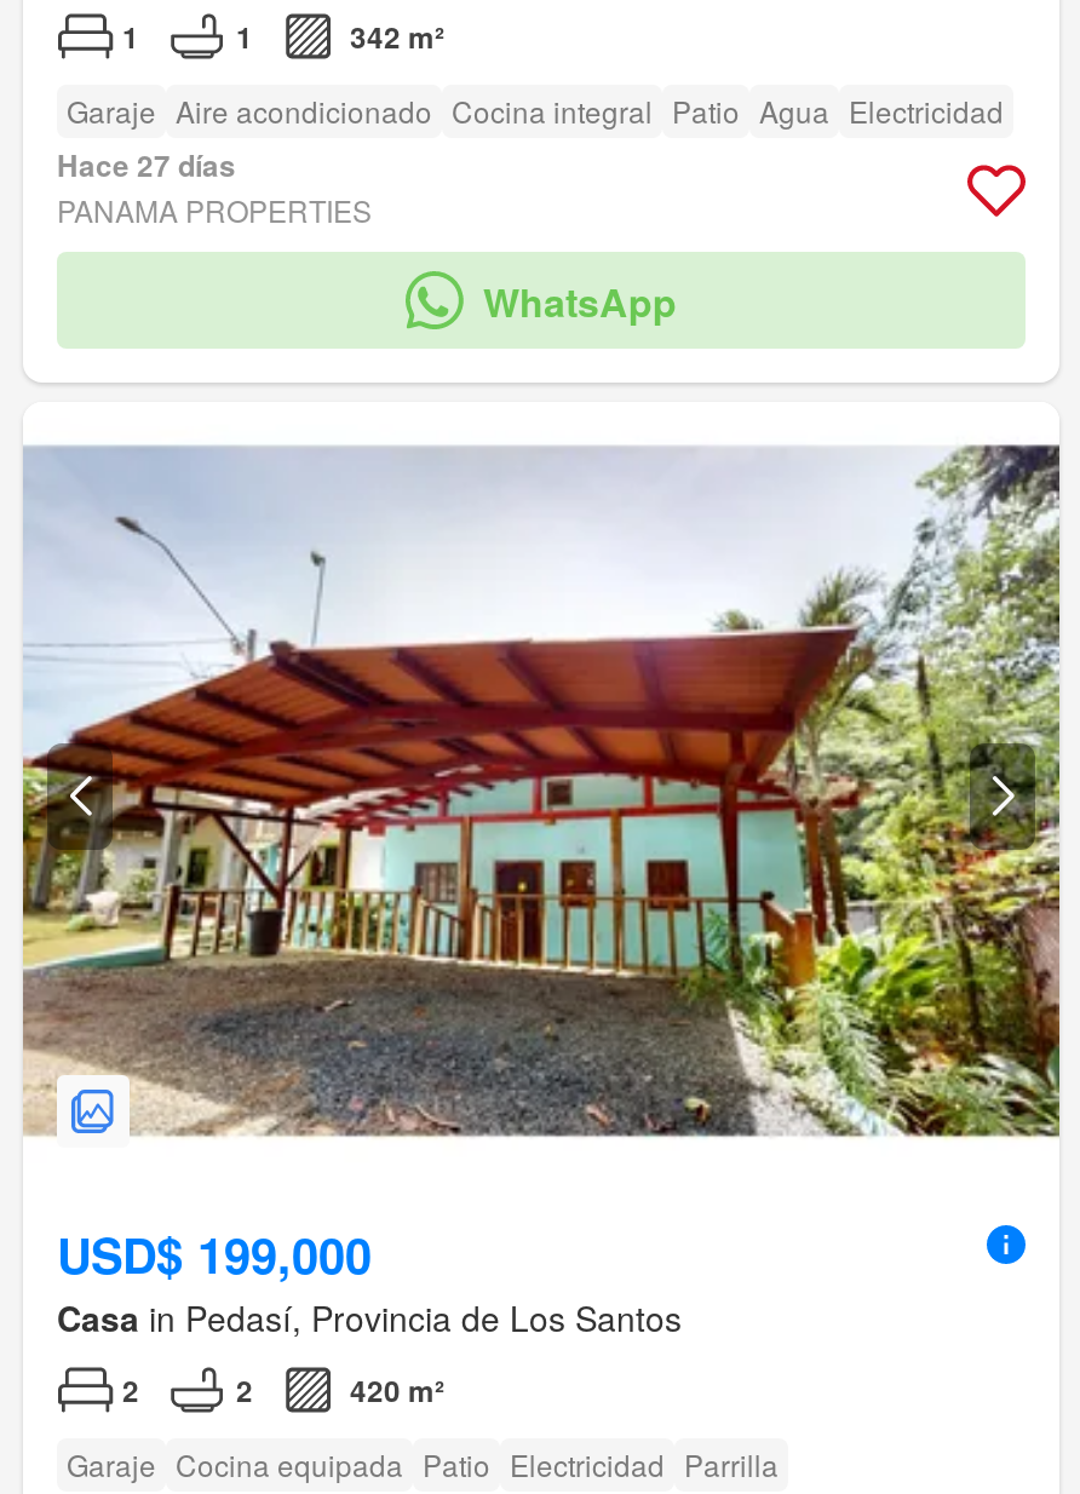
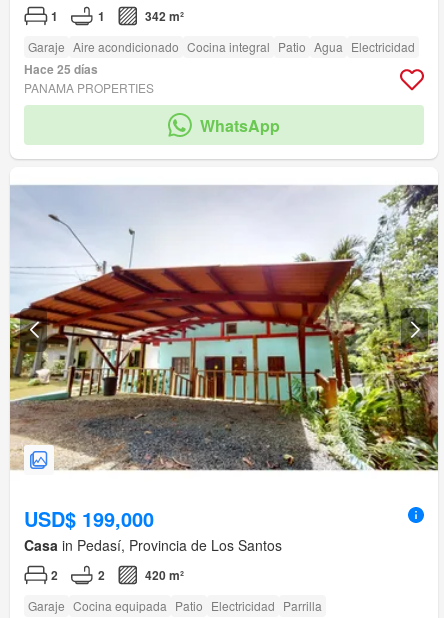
- Hace 27 días
+ Hace 25 días
